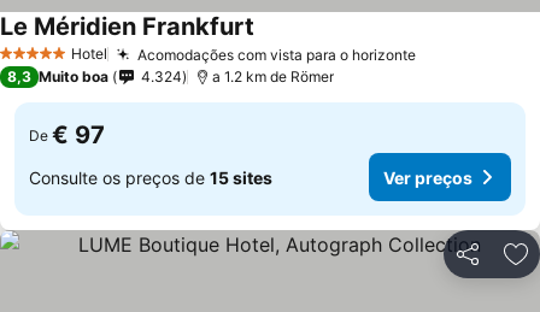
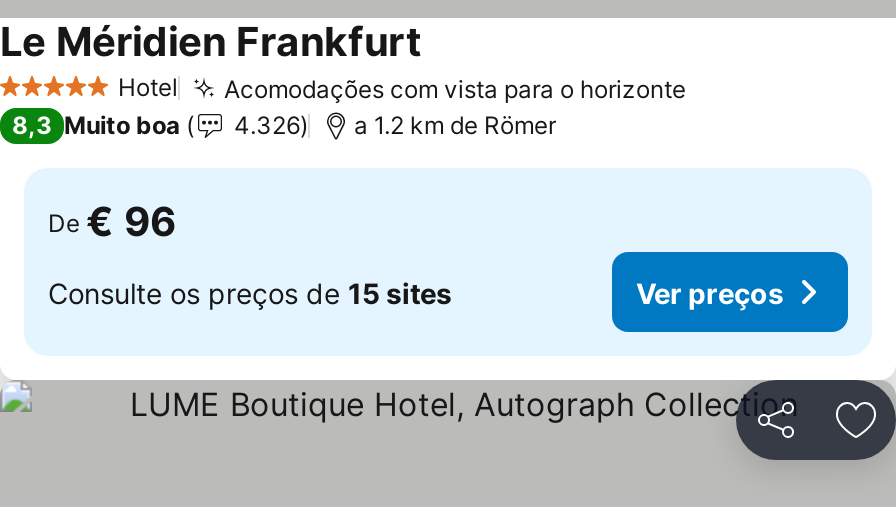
- 4.324
+ 4.326

- De € 97
+ De € 96
